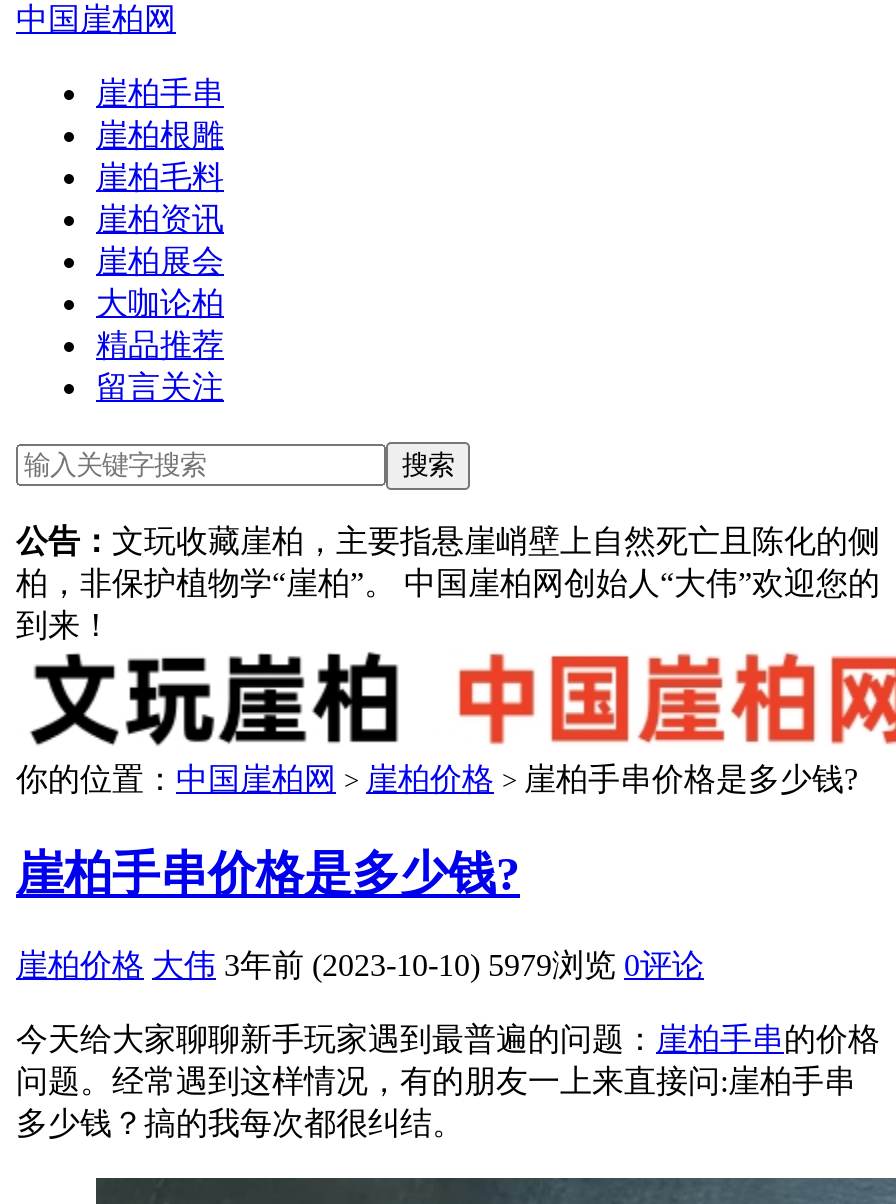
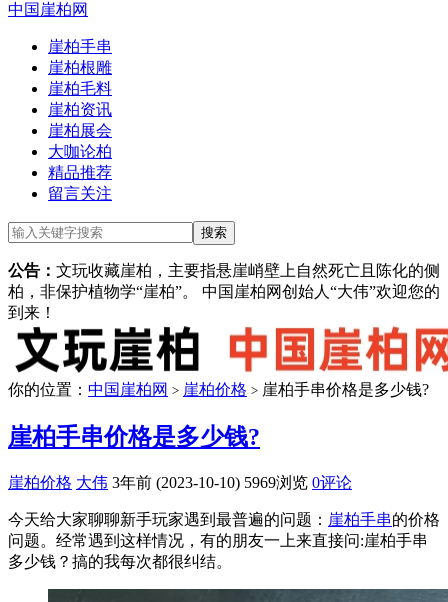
- 崖柏价格 大伟 3年前 (2023-10-10) 5979浏览 0评论
+ 崖柏价格 大伟 3年前 (2023-10-10) 5969浏览 0评论
